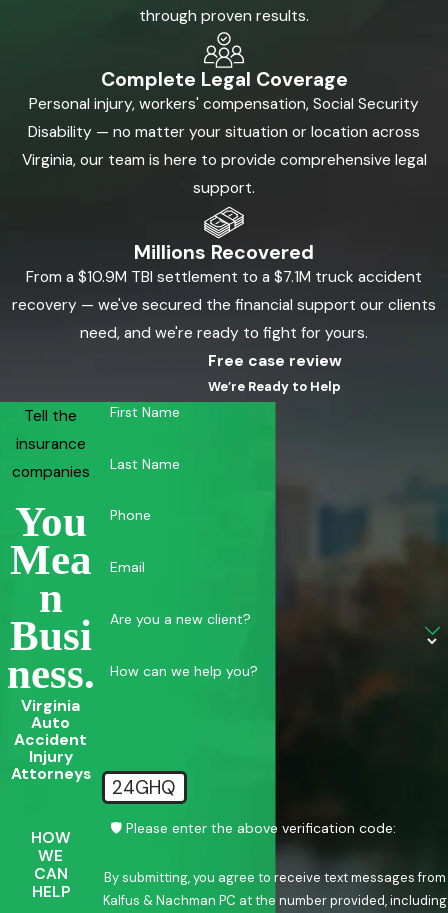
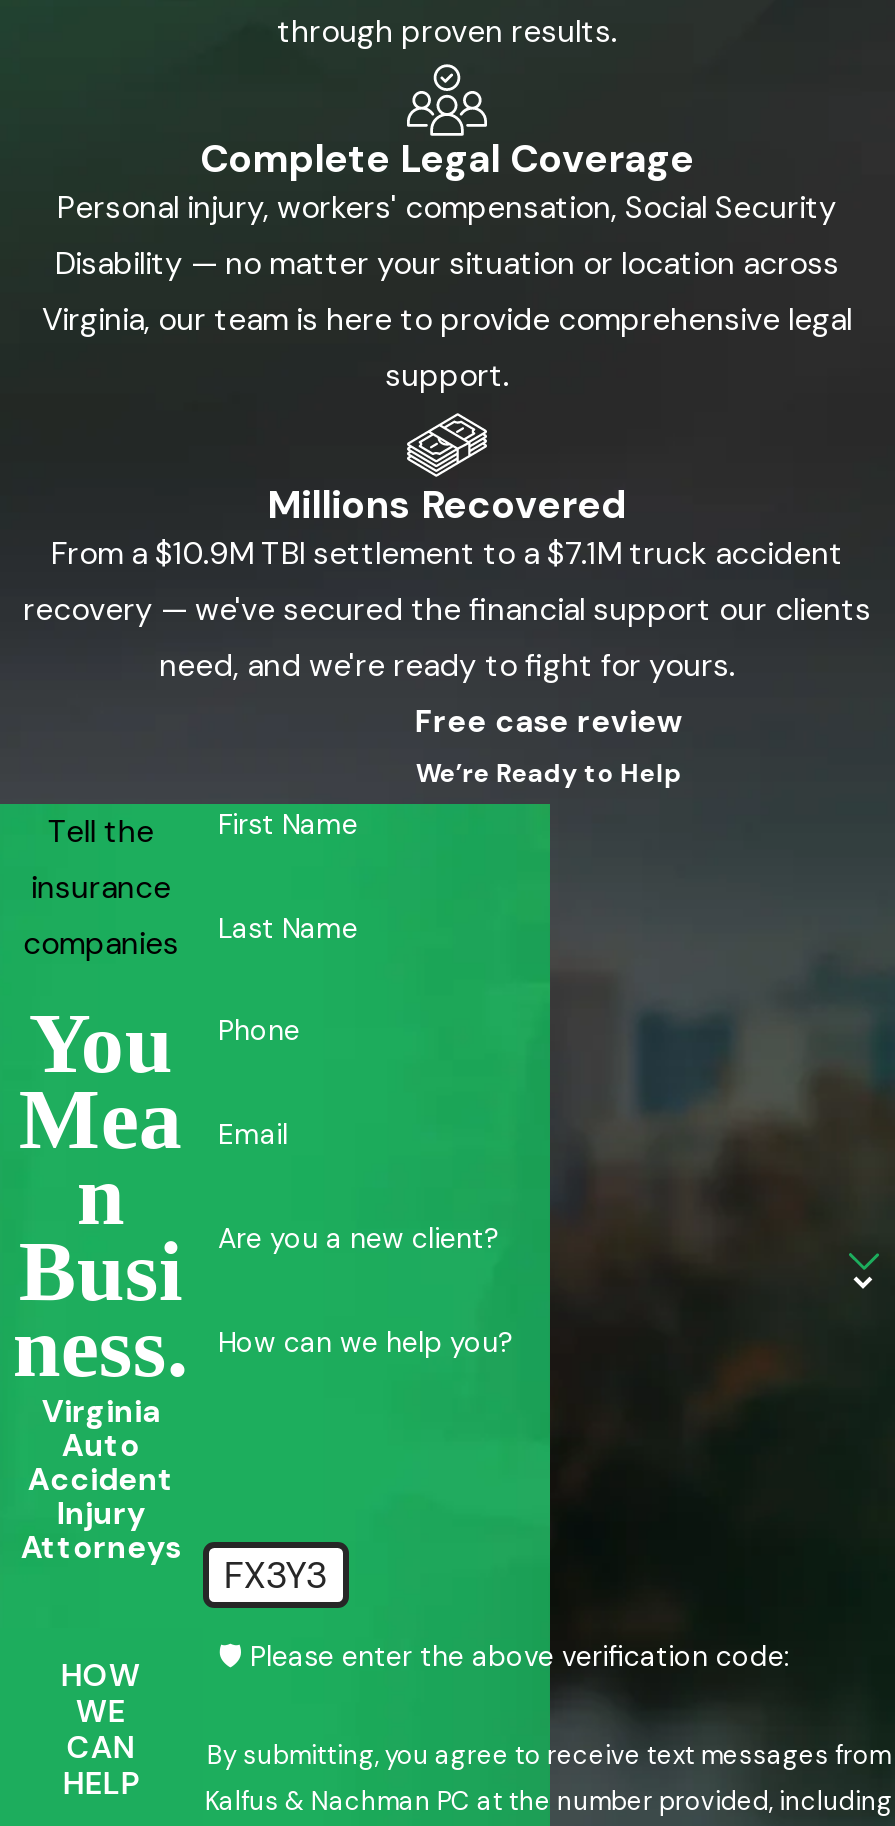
- 24GHQ
+ FX3Y3
